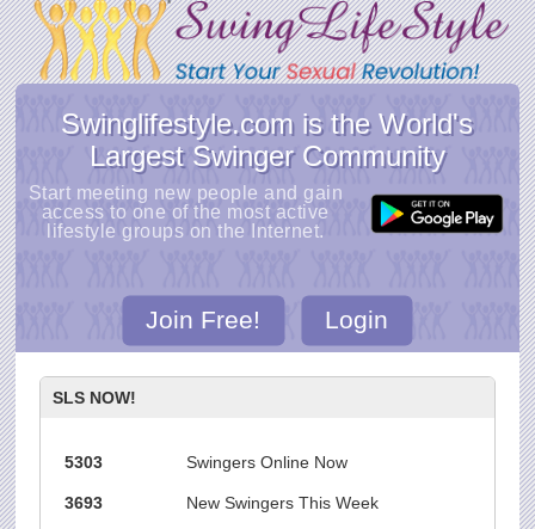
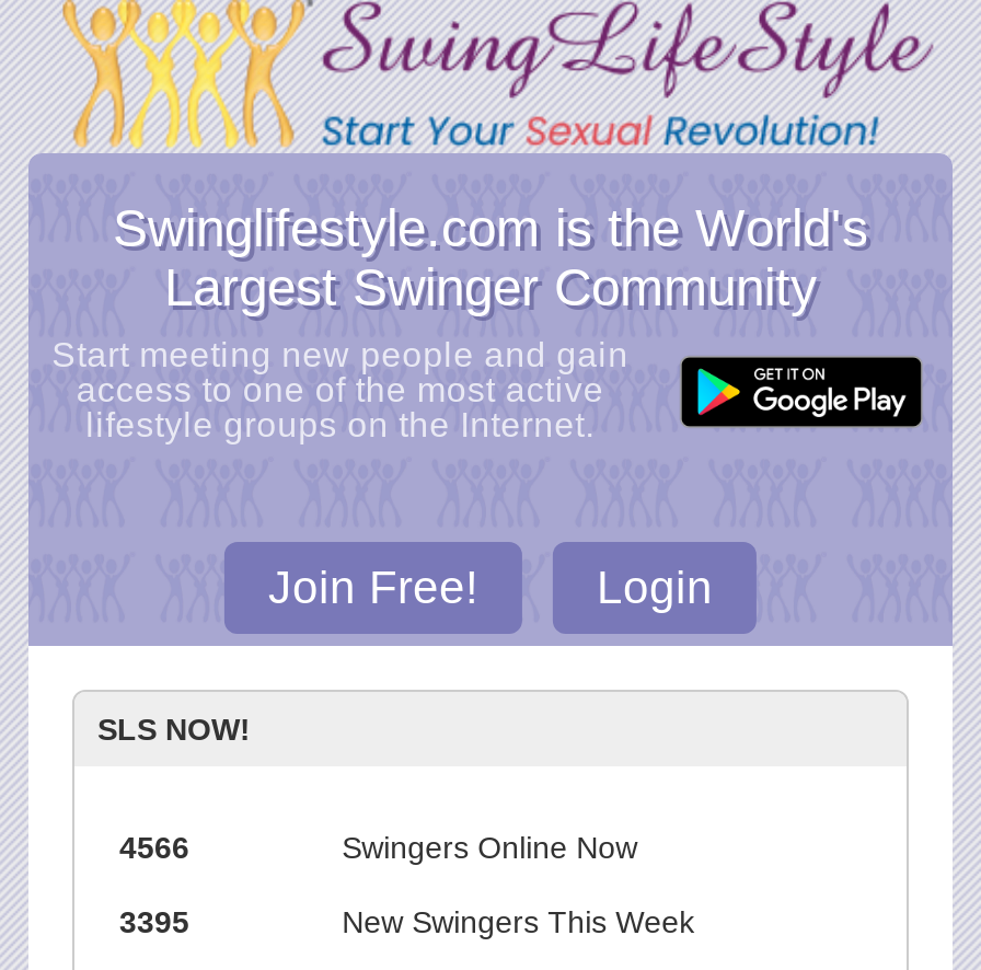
- 5303
+ 4566

- 3693
+ 3395
